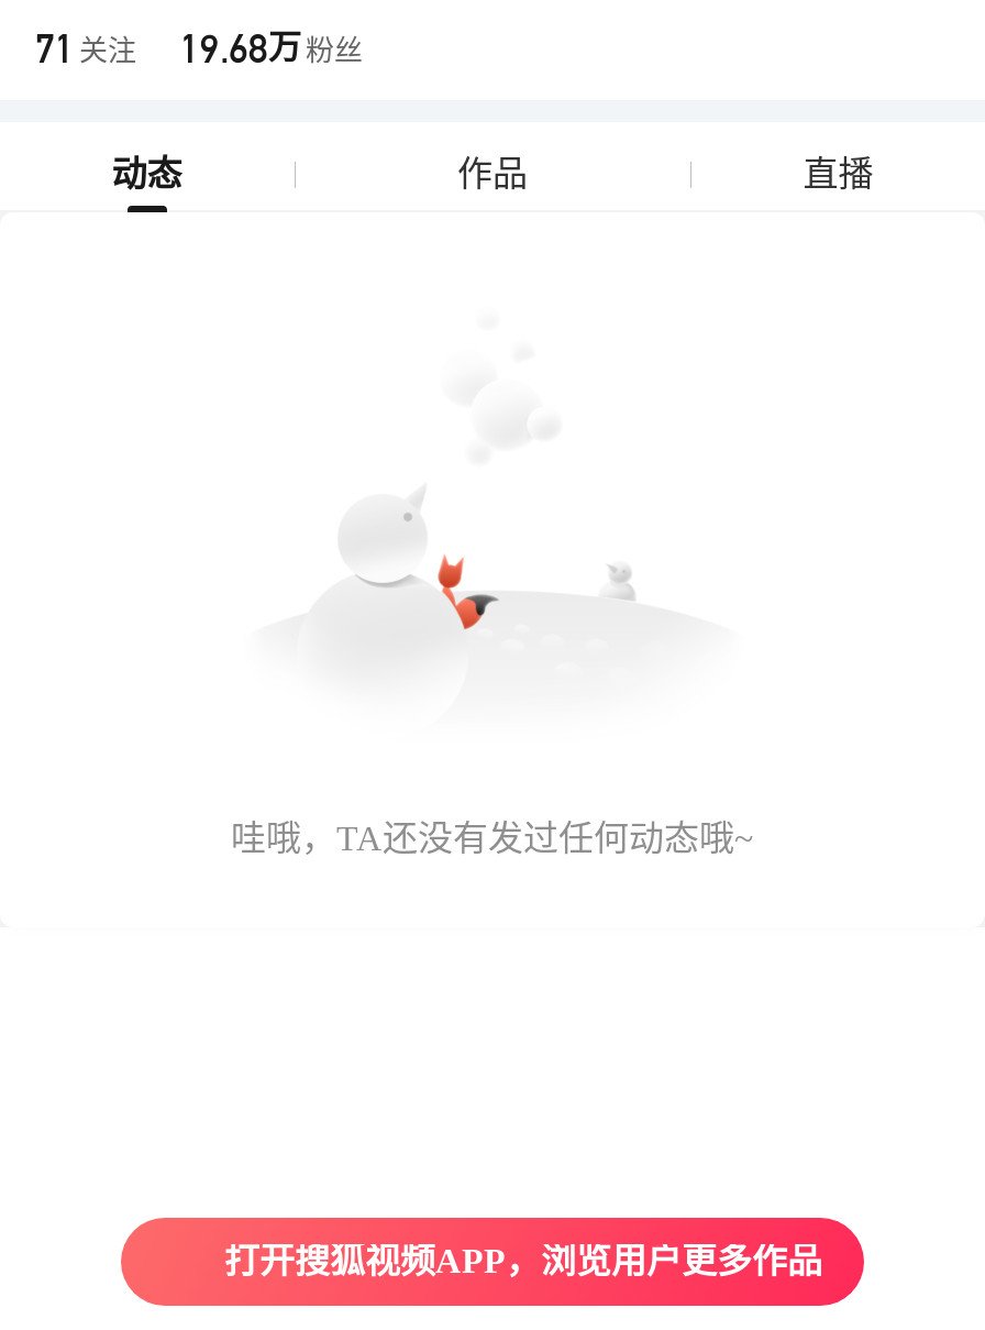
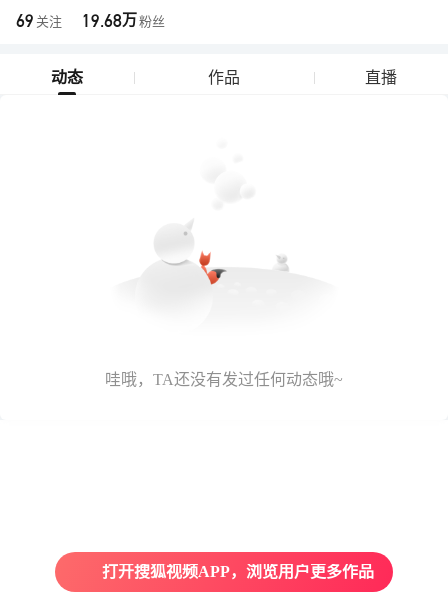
- 71 关注 19.68万 粉丝
+ 69 关注 19.68万 粉丝
